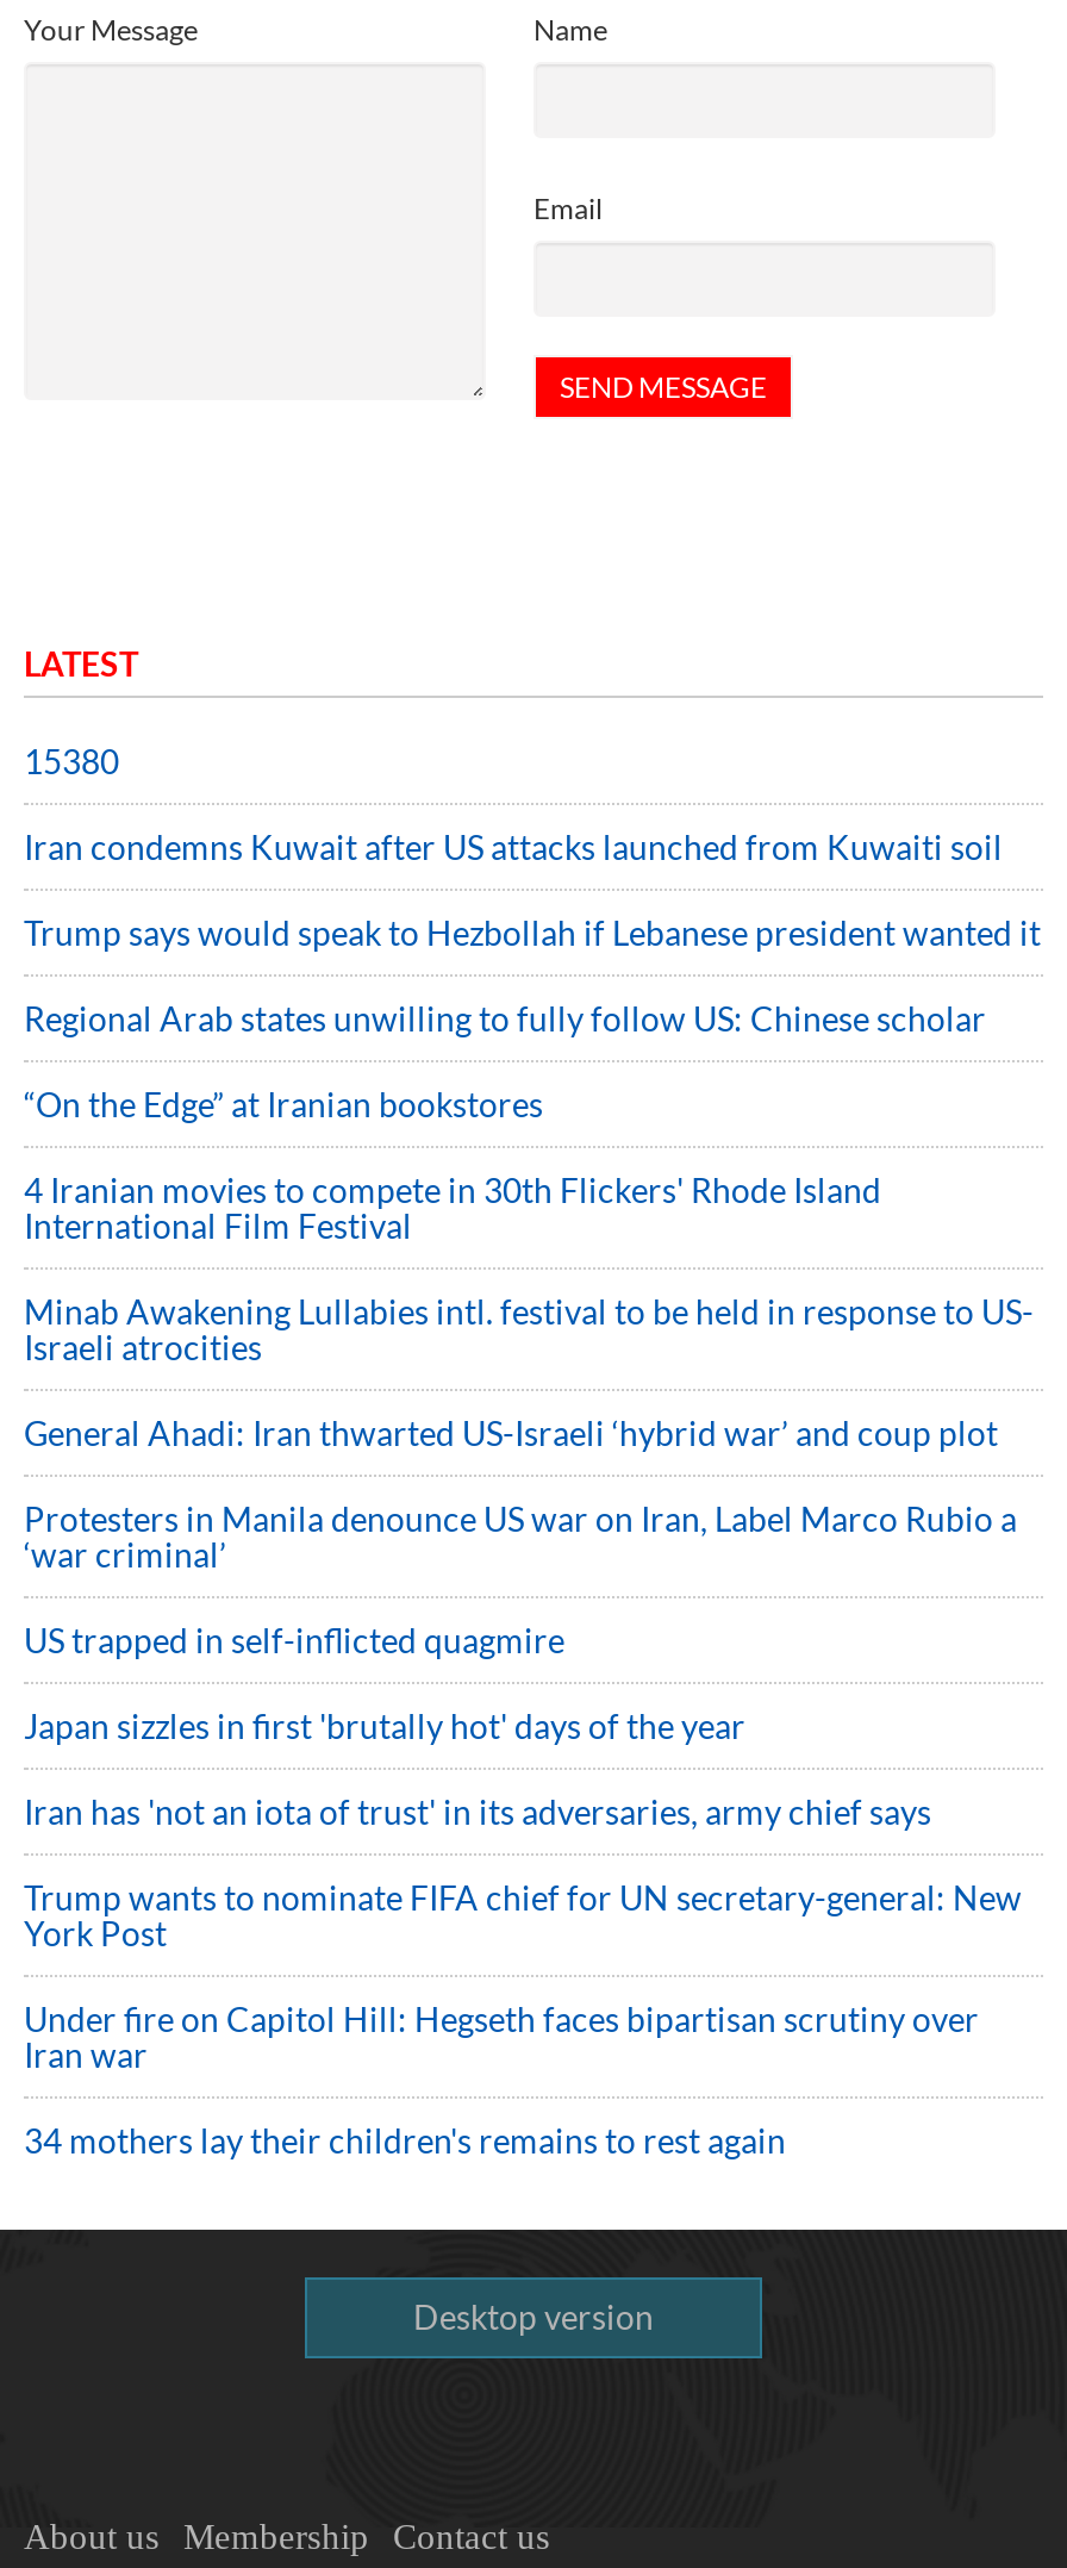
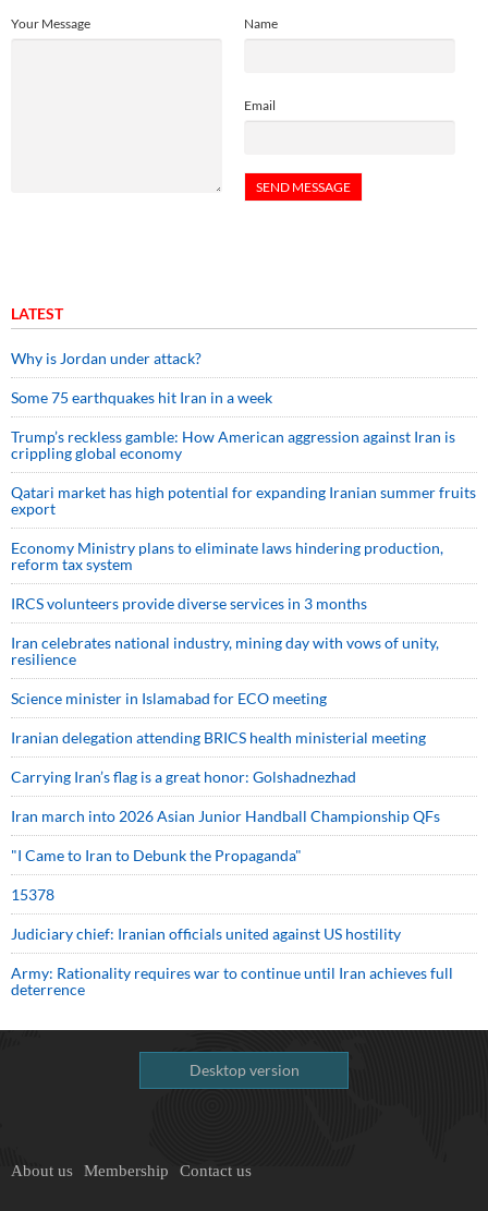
- 15380
+ Why is Jordan under attack?

- Iran condemns Kuwait after US attacks launched from Kuwaiti soil
+ Some 75 earthquakes hit Iran in a week

- Trump says would speak to Hezbollah if Lebanese president wanted it
+ Trump’s reckless gamble: How American aggression against Iran is
+ crippling global economy

- Regional Arab states unwilling to fully follow US: Chinese scholar
+ Qatari market has high potential for expanding Iranian summer fruits
+ export

- “On the Edge” at Iranian bookstores
+ Economy Ministry plans to eliminate laws hindering production,
+ reform tax system

- 4 Iranian movies to compete in 30th Flickers' Rhode Island
- International Film Festival
+ IRCS volunteers provide diverse services in 3 months

- Minab Awakening Lullabies intl. festival to be held in response to US-
- Israeli atrocities
+ Iran celebrates national industry, mining day with vows of unity,
+ resilience

- General Ahadi: Iran thwarted US-Israeli ‘hybrid war’ and coup plot
+ Science minister in Islamabad for ECO meeting

- Protesters in Manila denounce US war on Iran, Label Marco Rubio a
- ‘war criminal’
+ Iranian delegation attending BRICS health ministerial meeting

- US trapped in self-inflicted quagmire
+ Carrying Iran’s flag is a great honor: Golshadnezhad

- Japan sizzles in first 'brutally hot' days of the year
+ Iran march into 2026 Asian Junior Handball Championship QFs

- Iran has 'not an iota of trust' in its adversaries, army chief says
+ "I Came to Iran to Debunk the Propaganda"

- Trump wants to nominate FIFA chief for UN secretary-general: New
- York Post
+ 15378

- Under fire on Capitol Hill: Hegseth faces bipartisan scrutiny over
- Iran war
+ Judiciary chief: Iranian officials united against US hostility

- 34 mothers lay their children's remains to rest again
+ Army: Rationality requires war to continue until Iran achieves full
+ deterrence
